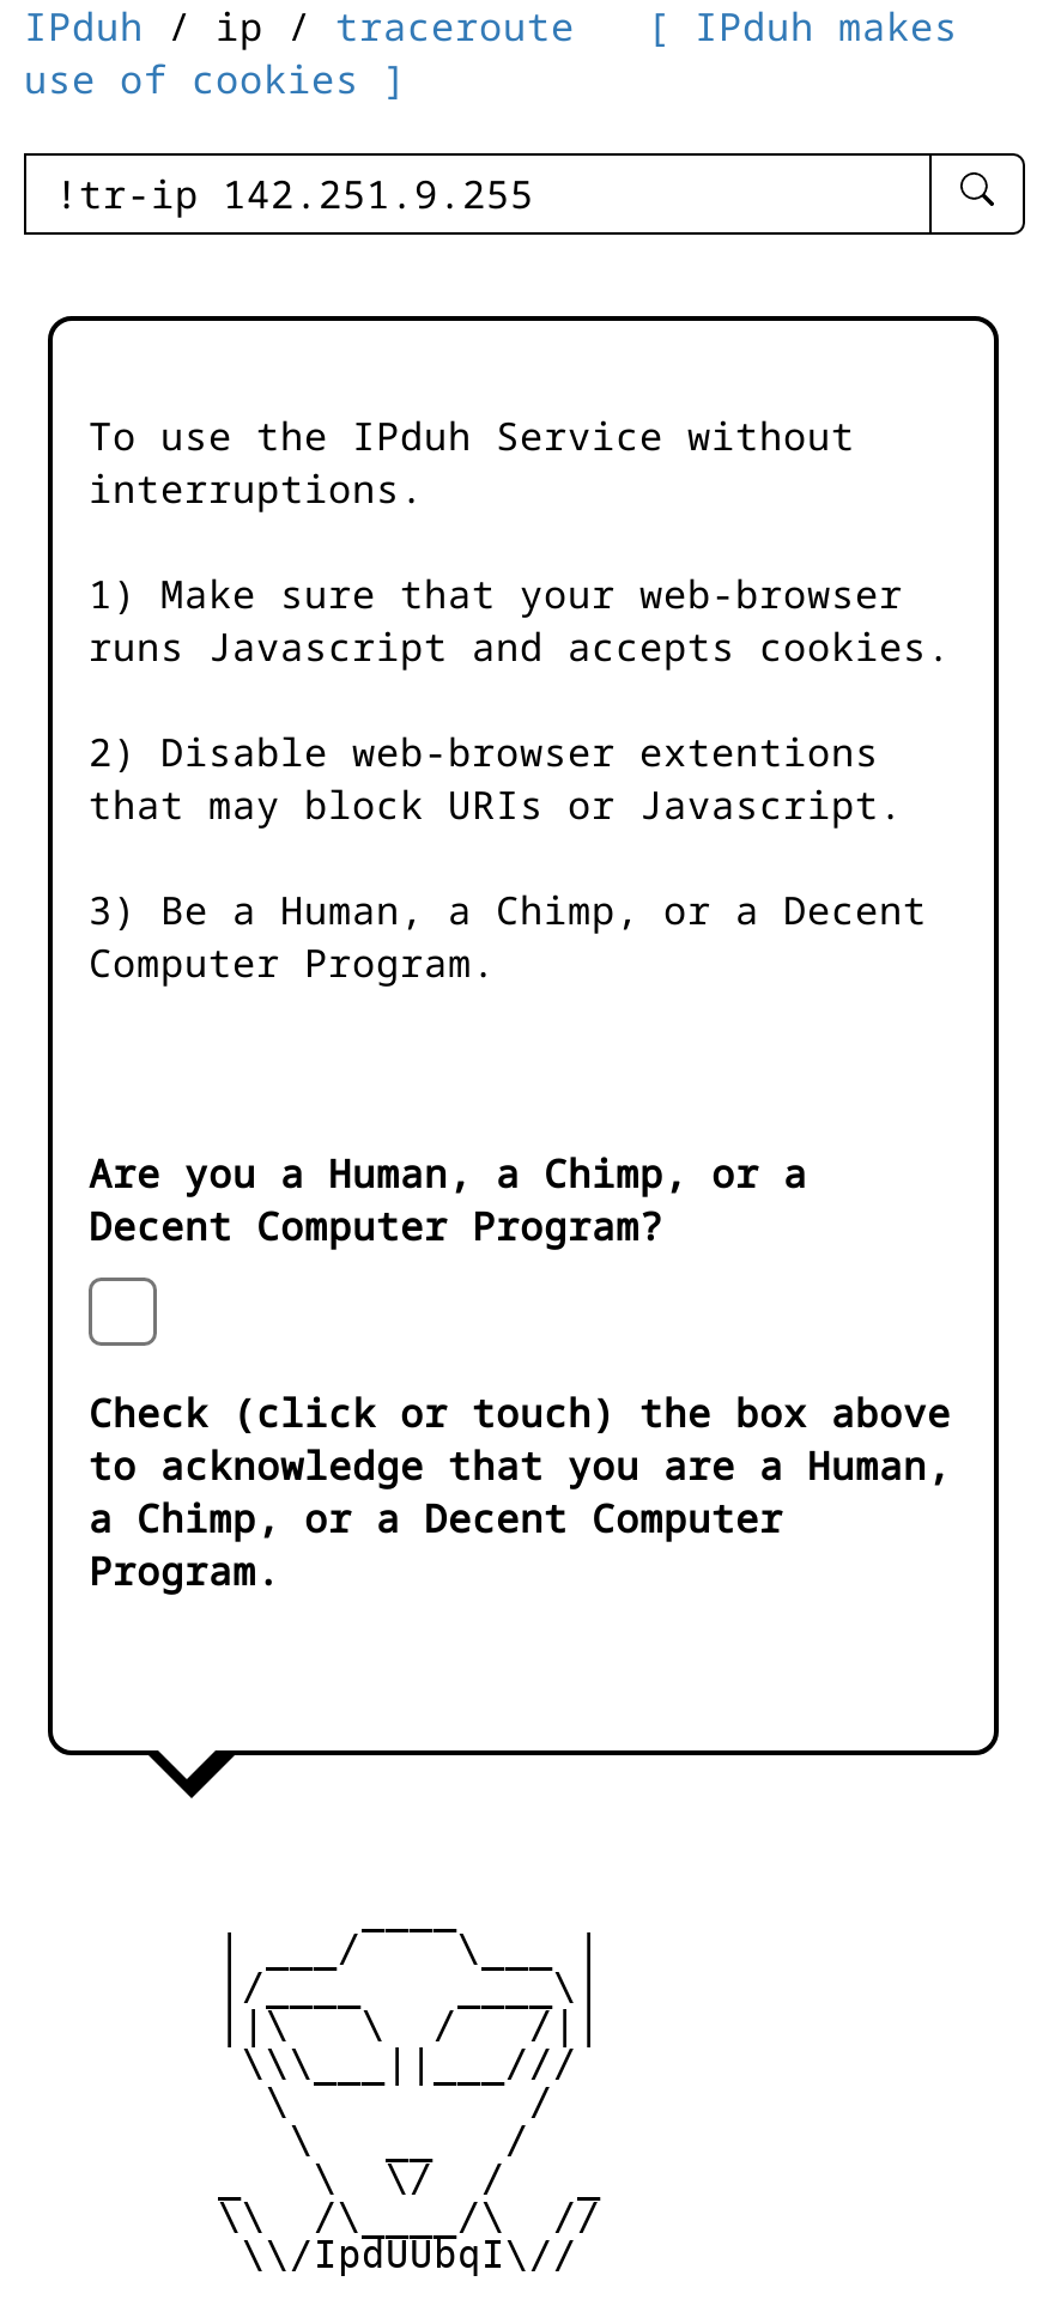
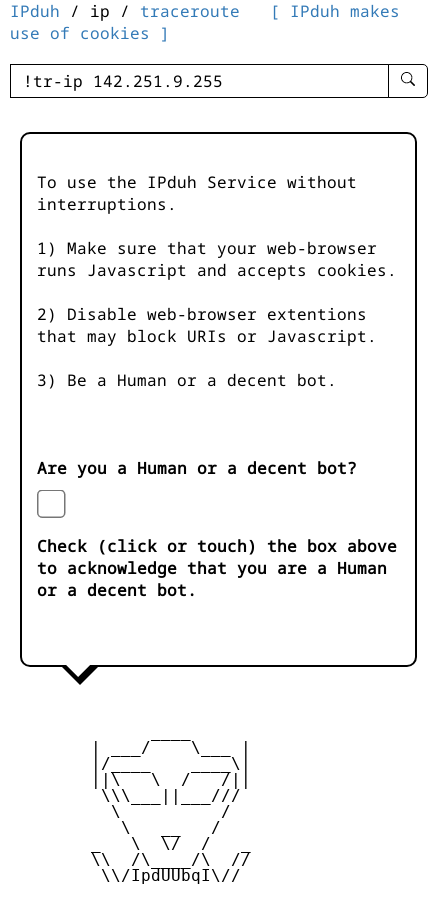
- 3) Be a Human, a Chimp, or a Decent
- Computer Program.
+ 3) Be a Human or a decent bot.

- Are you a Human, a Chimp, or a
- Decent Computer Program?
+ Are you a Human or a decent bot?

- to acknowledge that you are a Human,
- a Chimp, or a Decent Computer
- Program.
+ to acknowledge that you are a Human
+ or a decent bot.
